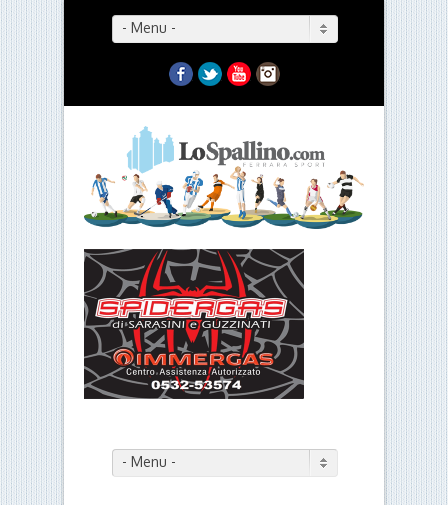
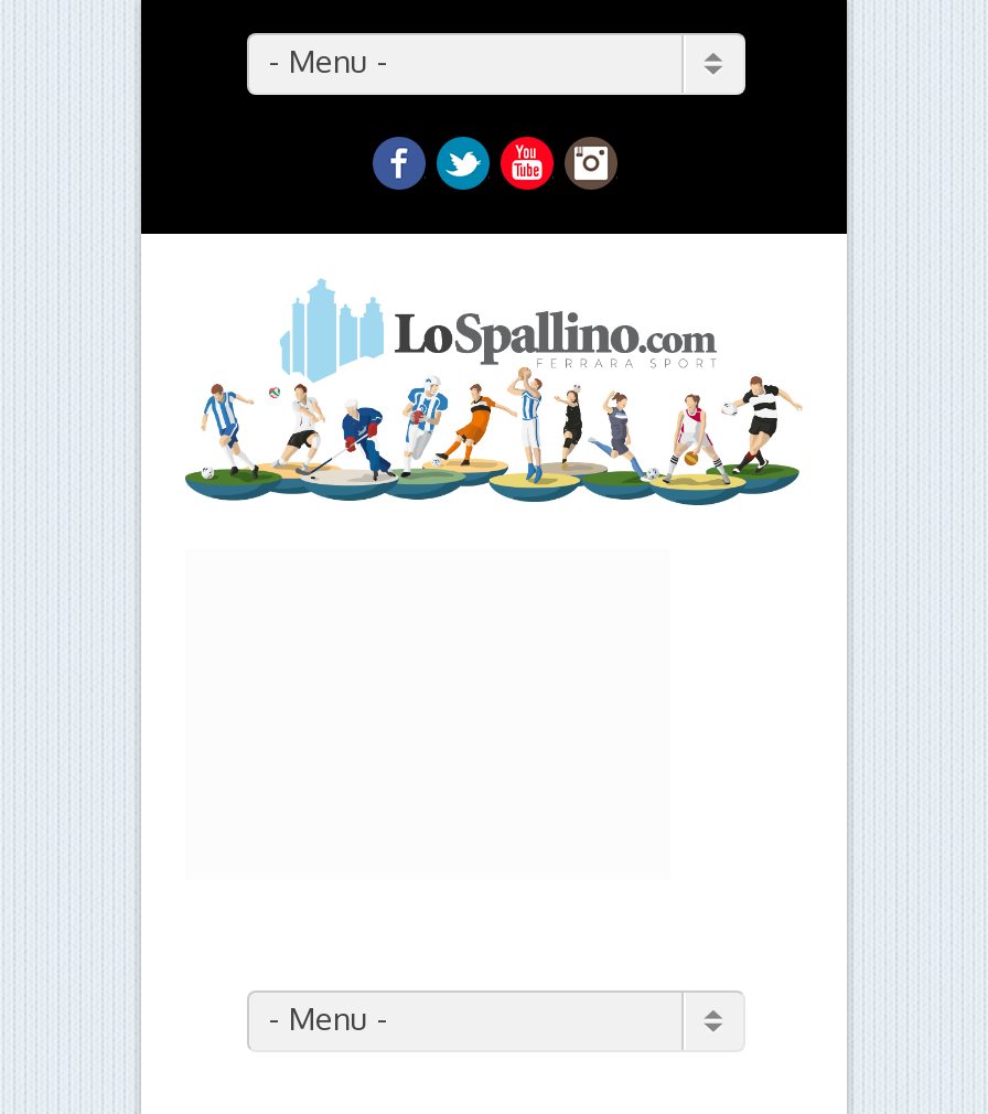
- [image]
